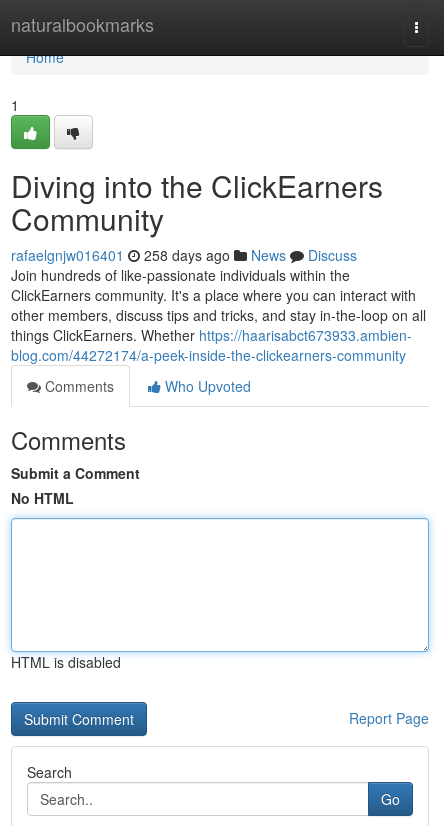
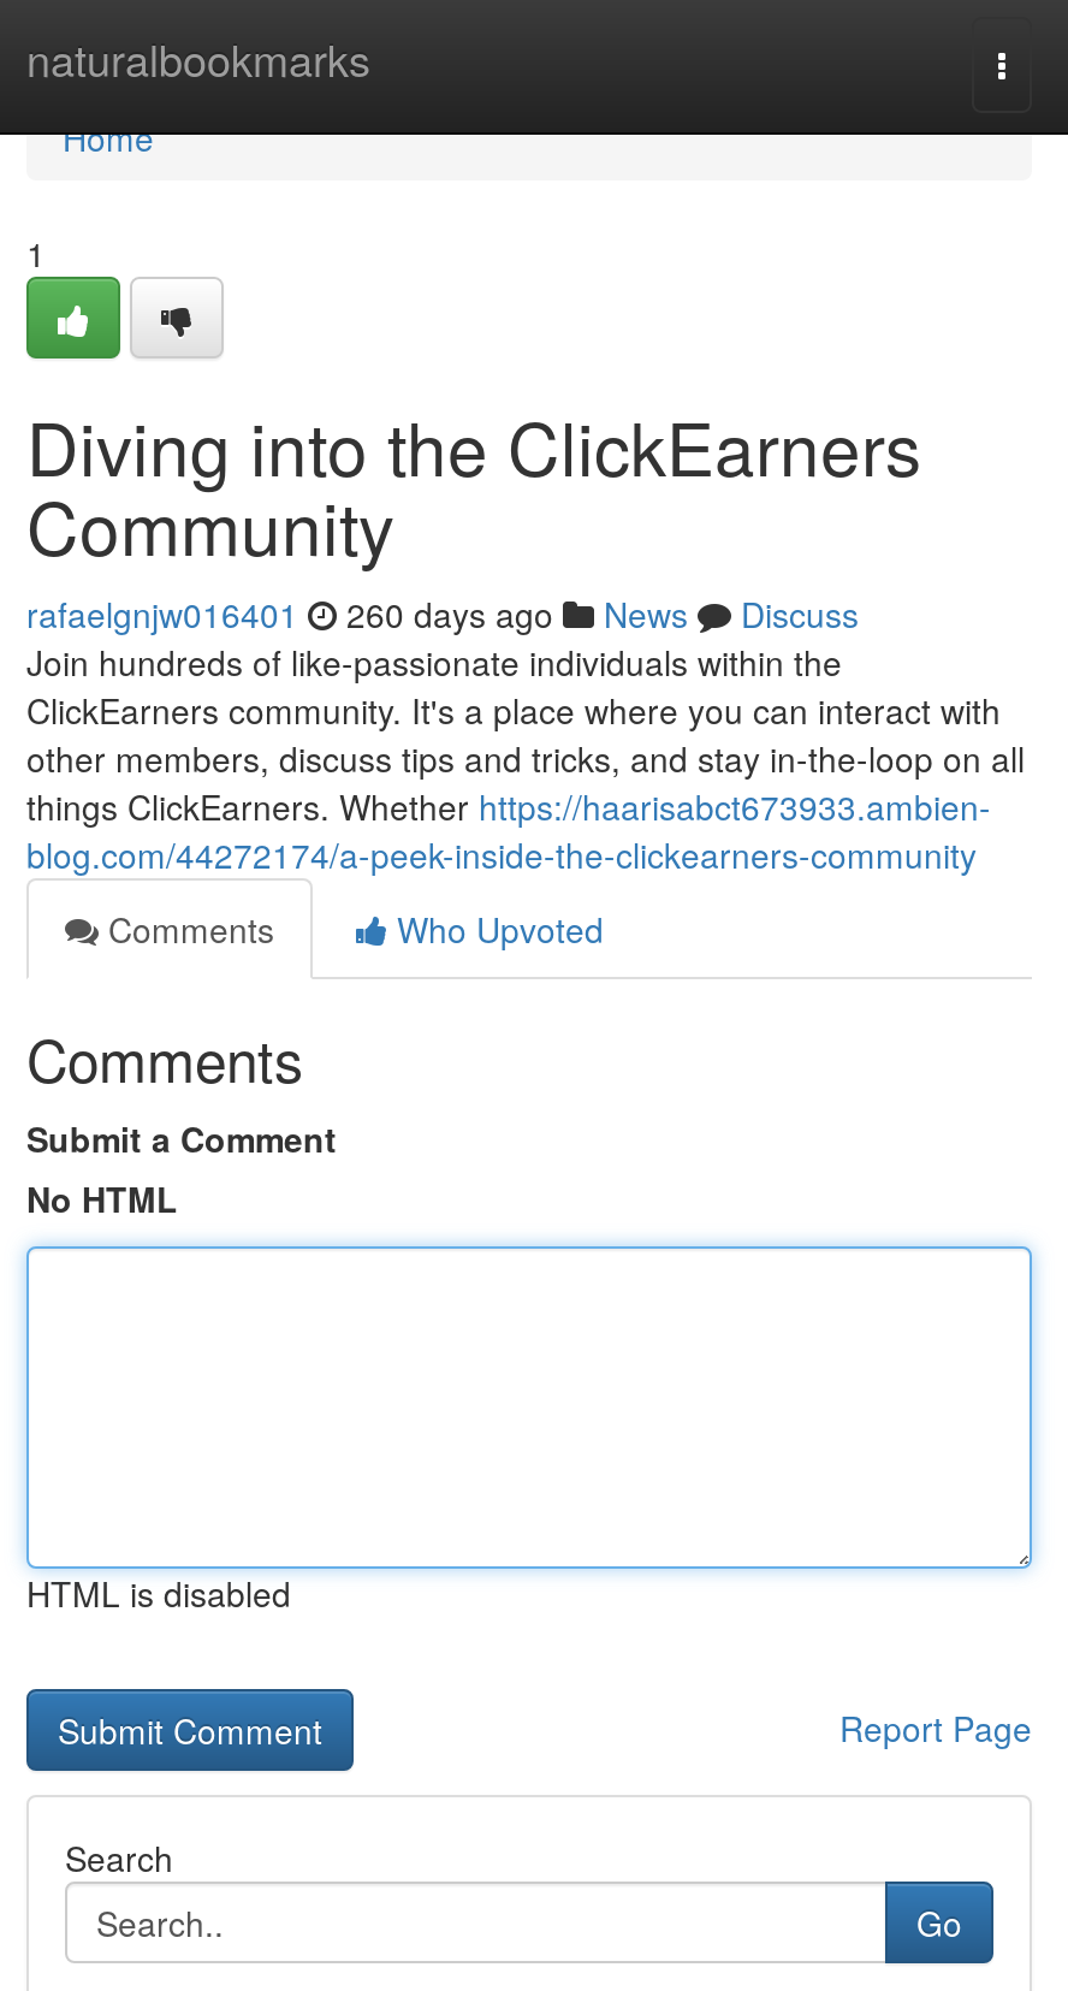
- rafaelgnjw016401 258 days ago News Discuss
+ rafaelgnjw016401 260 days ago News Discuss
